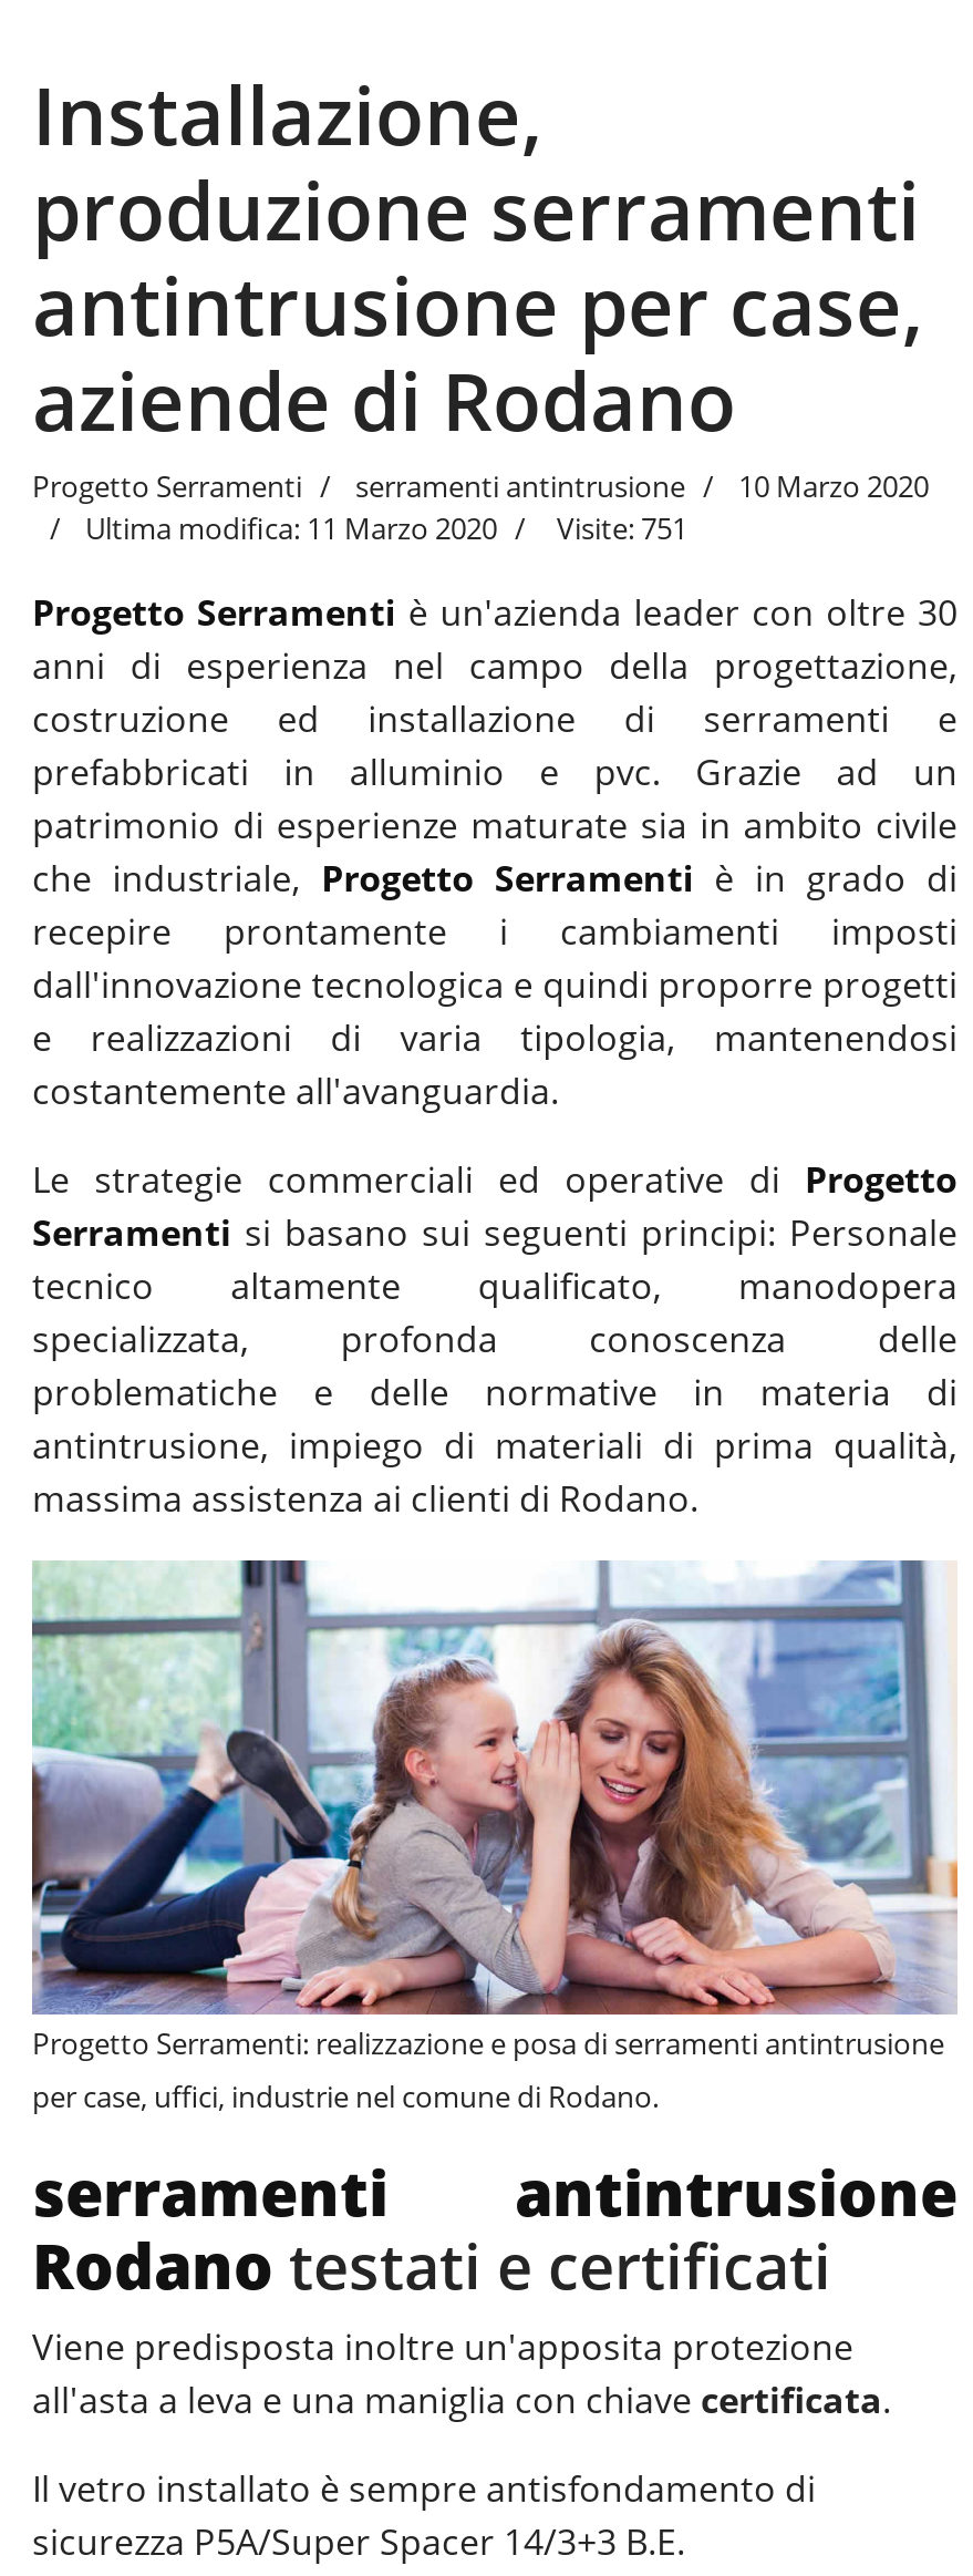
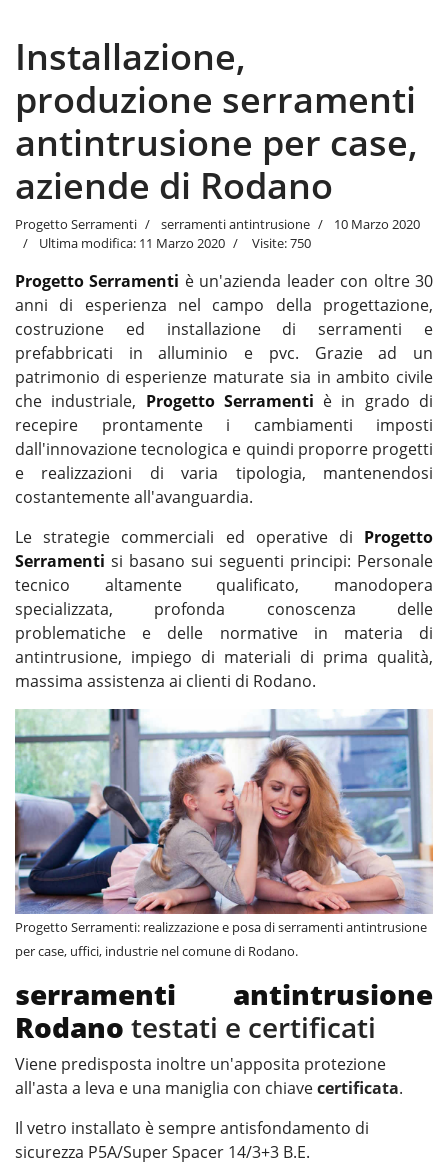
- Ultima modifica: 11 Marzo 2020 Visite: 751
+ Ultima modifica: 11 Marzo 2020 Visite: 750
